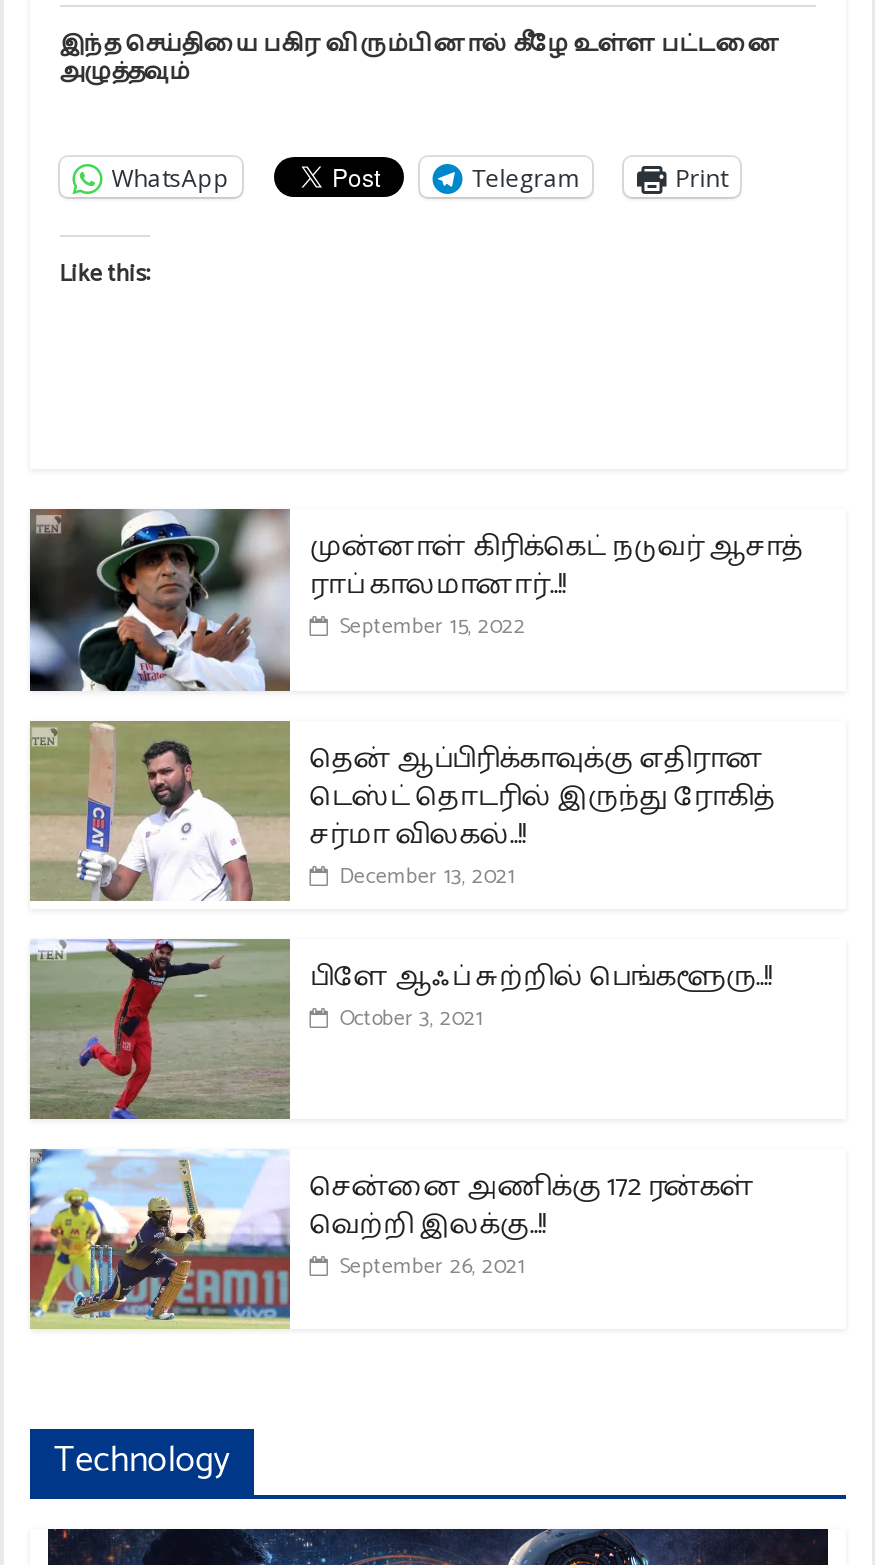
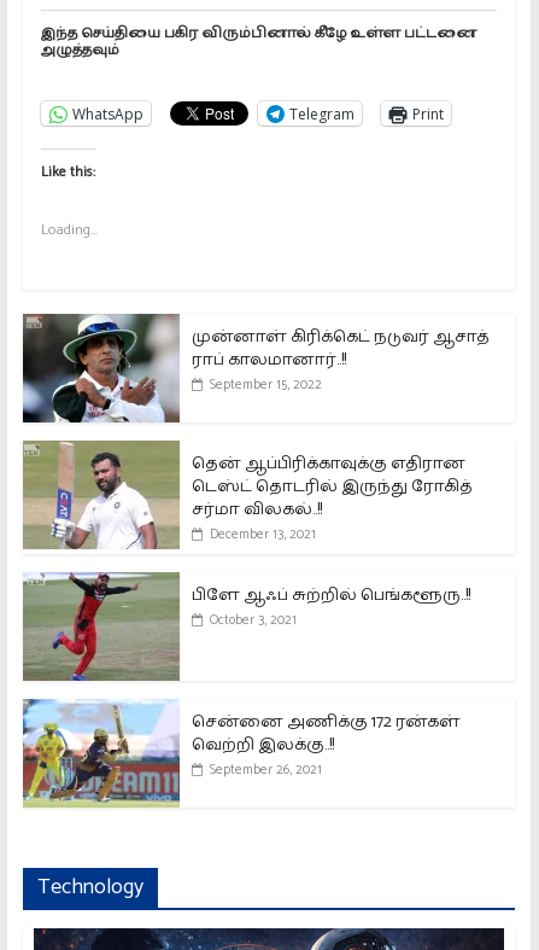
+ Loading...
